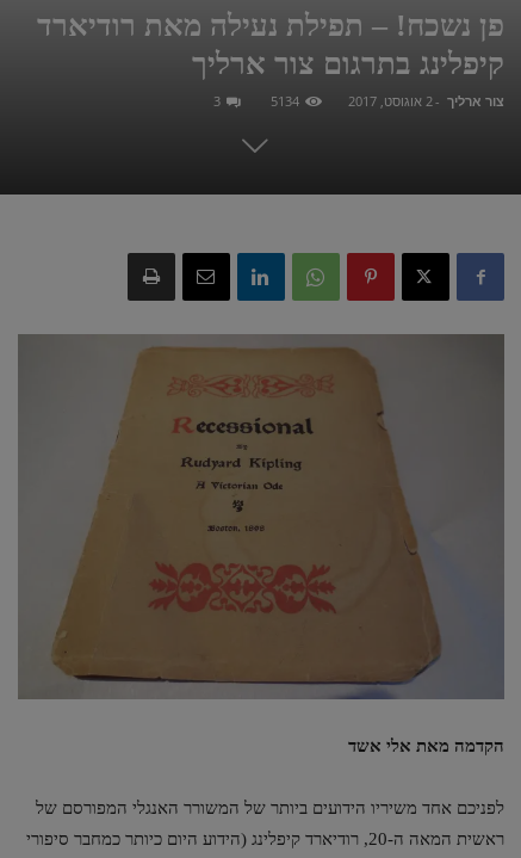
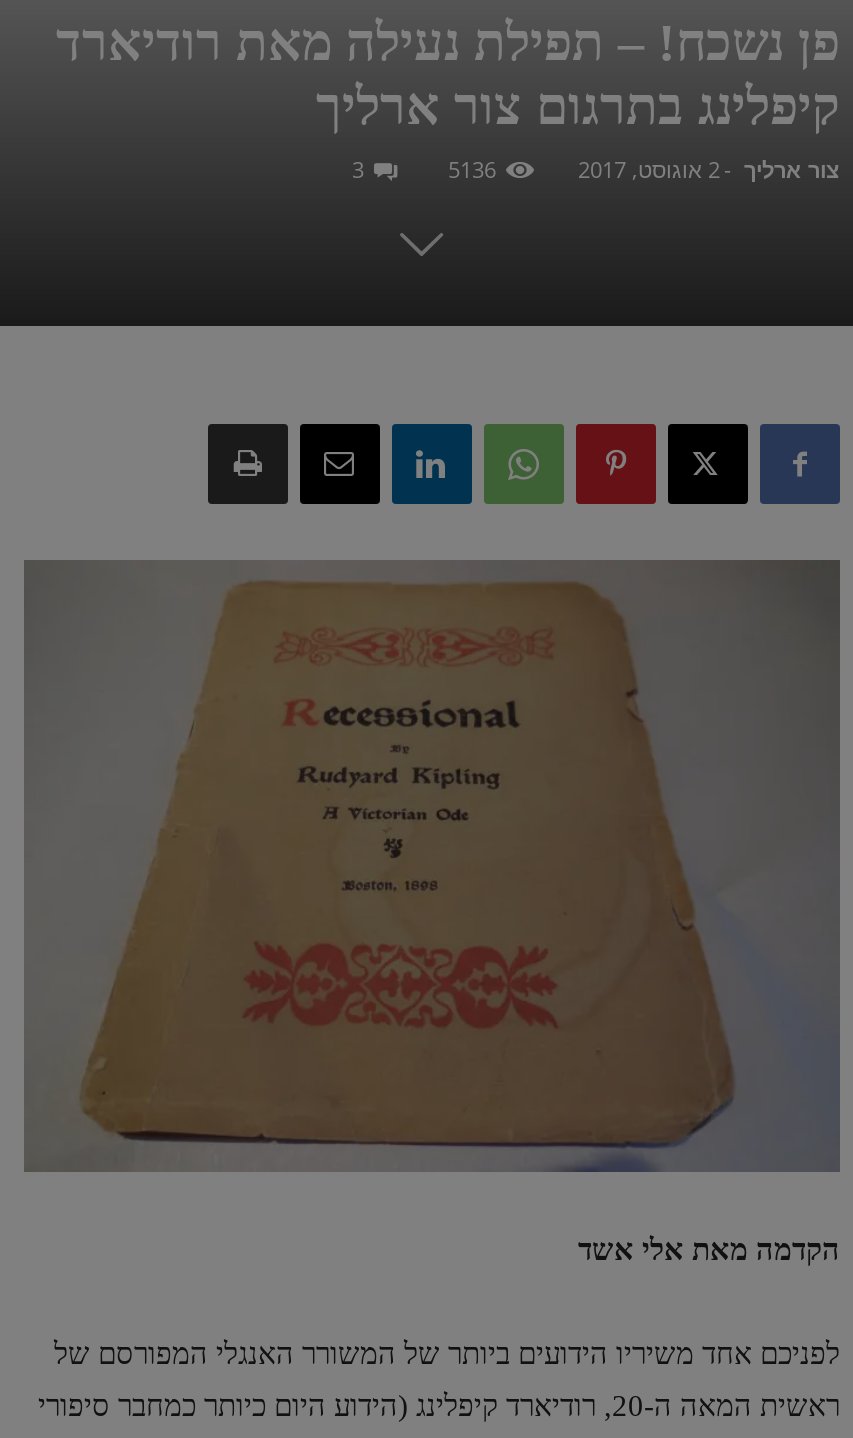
- 5134
+ 5136
